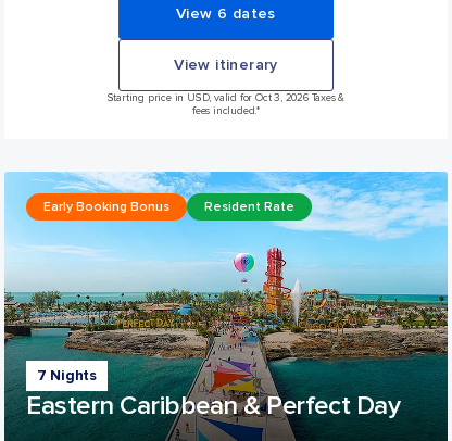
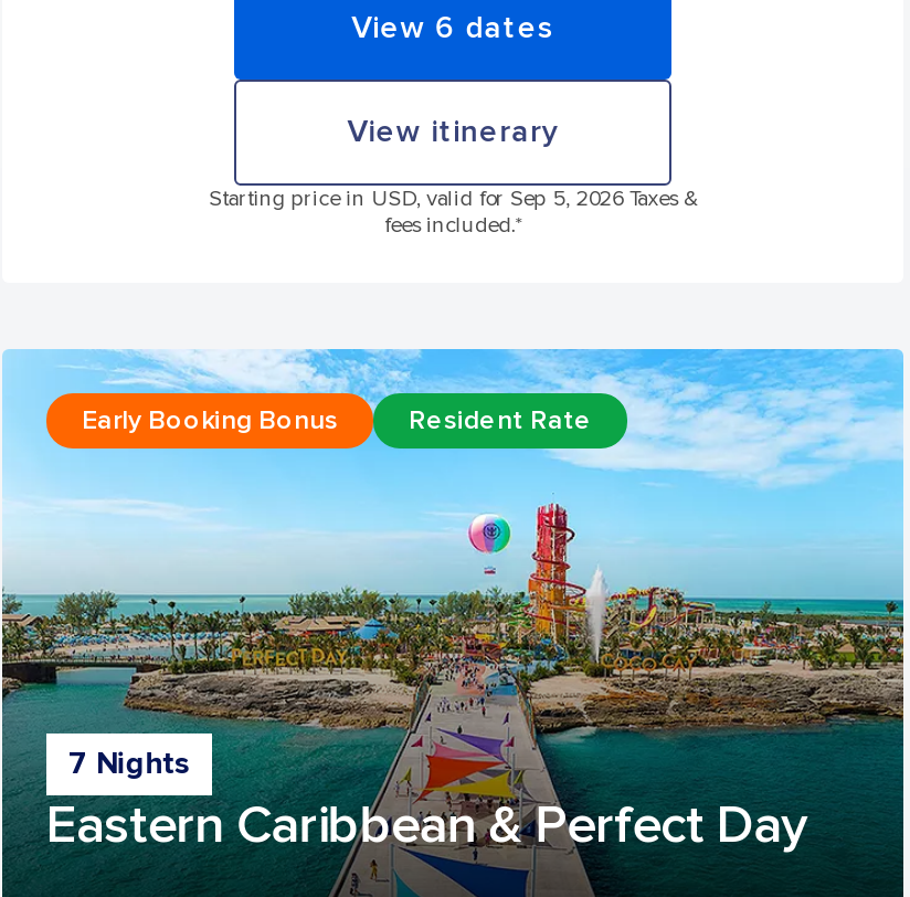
- Starting price in USD, valid for Oct 3, 2026 Taxes &
+ Starting price in USD, valid for Sep 5, 2026 Taxes &
